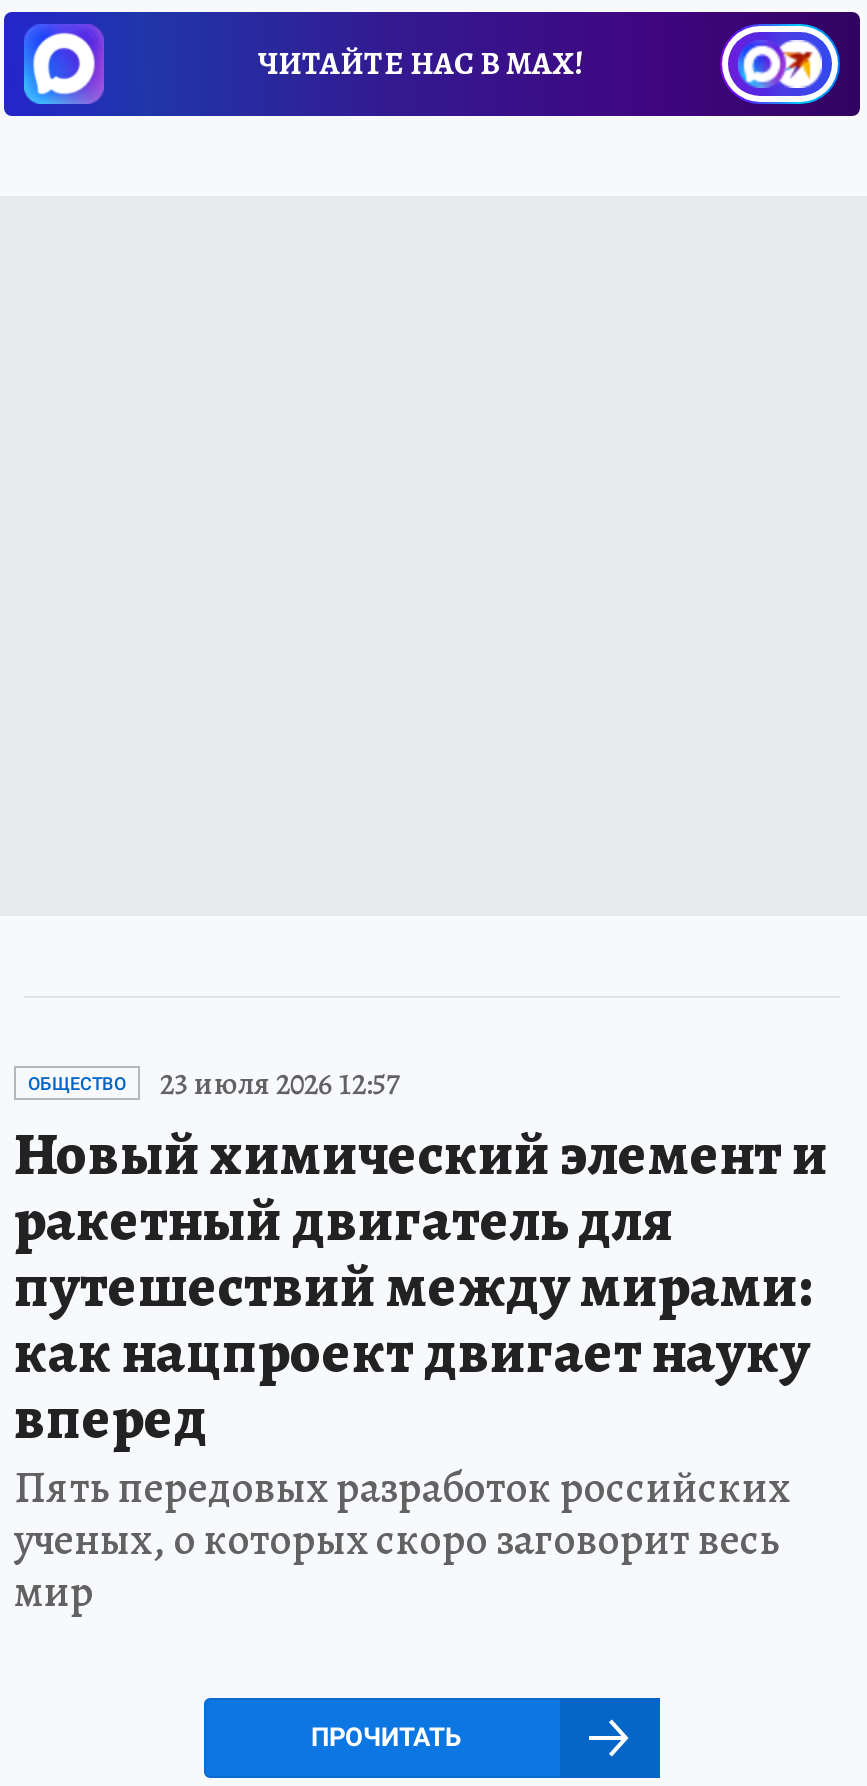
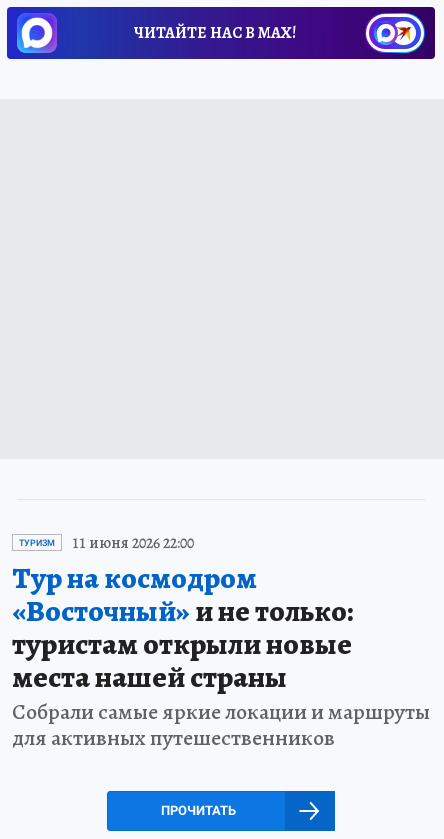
- ОБЩЕСТВО
- 23 июля 2026 12:57
- Новый химический элемент и
- ракетный двигатель для
- путешествий между мирами:
- как нацпроект двигает науку
- вперед
- Пять передовых разработок российских
- ученых, о которых скоро заговорит весь
- мир
+ ТУРИЗМ
+ 11 июня 2026 22:00
+ Тур на космодром
+ «Восточный»и не только:
+ туристам открыли новые
+ места нашей страны
+ Собрали самые яркие локации и маршруты
+ для активных путешественников
